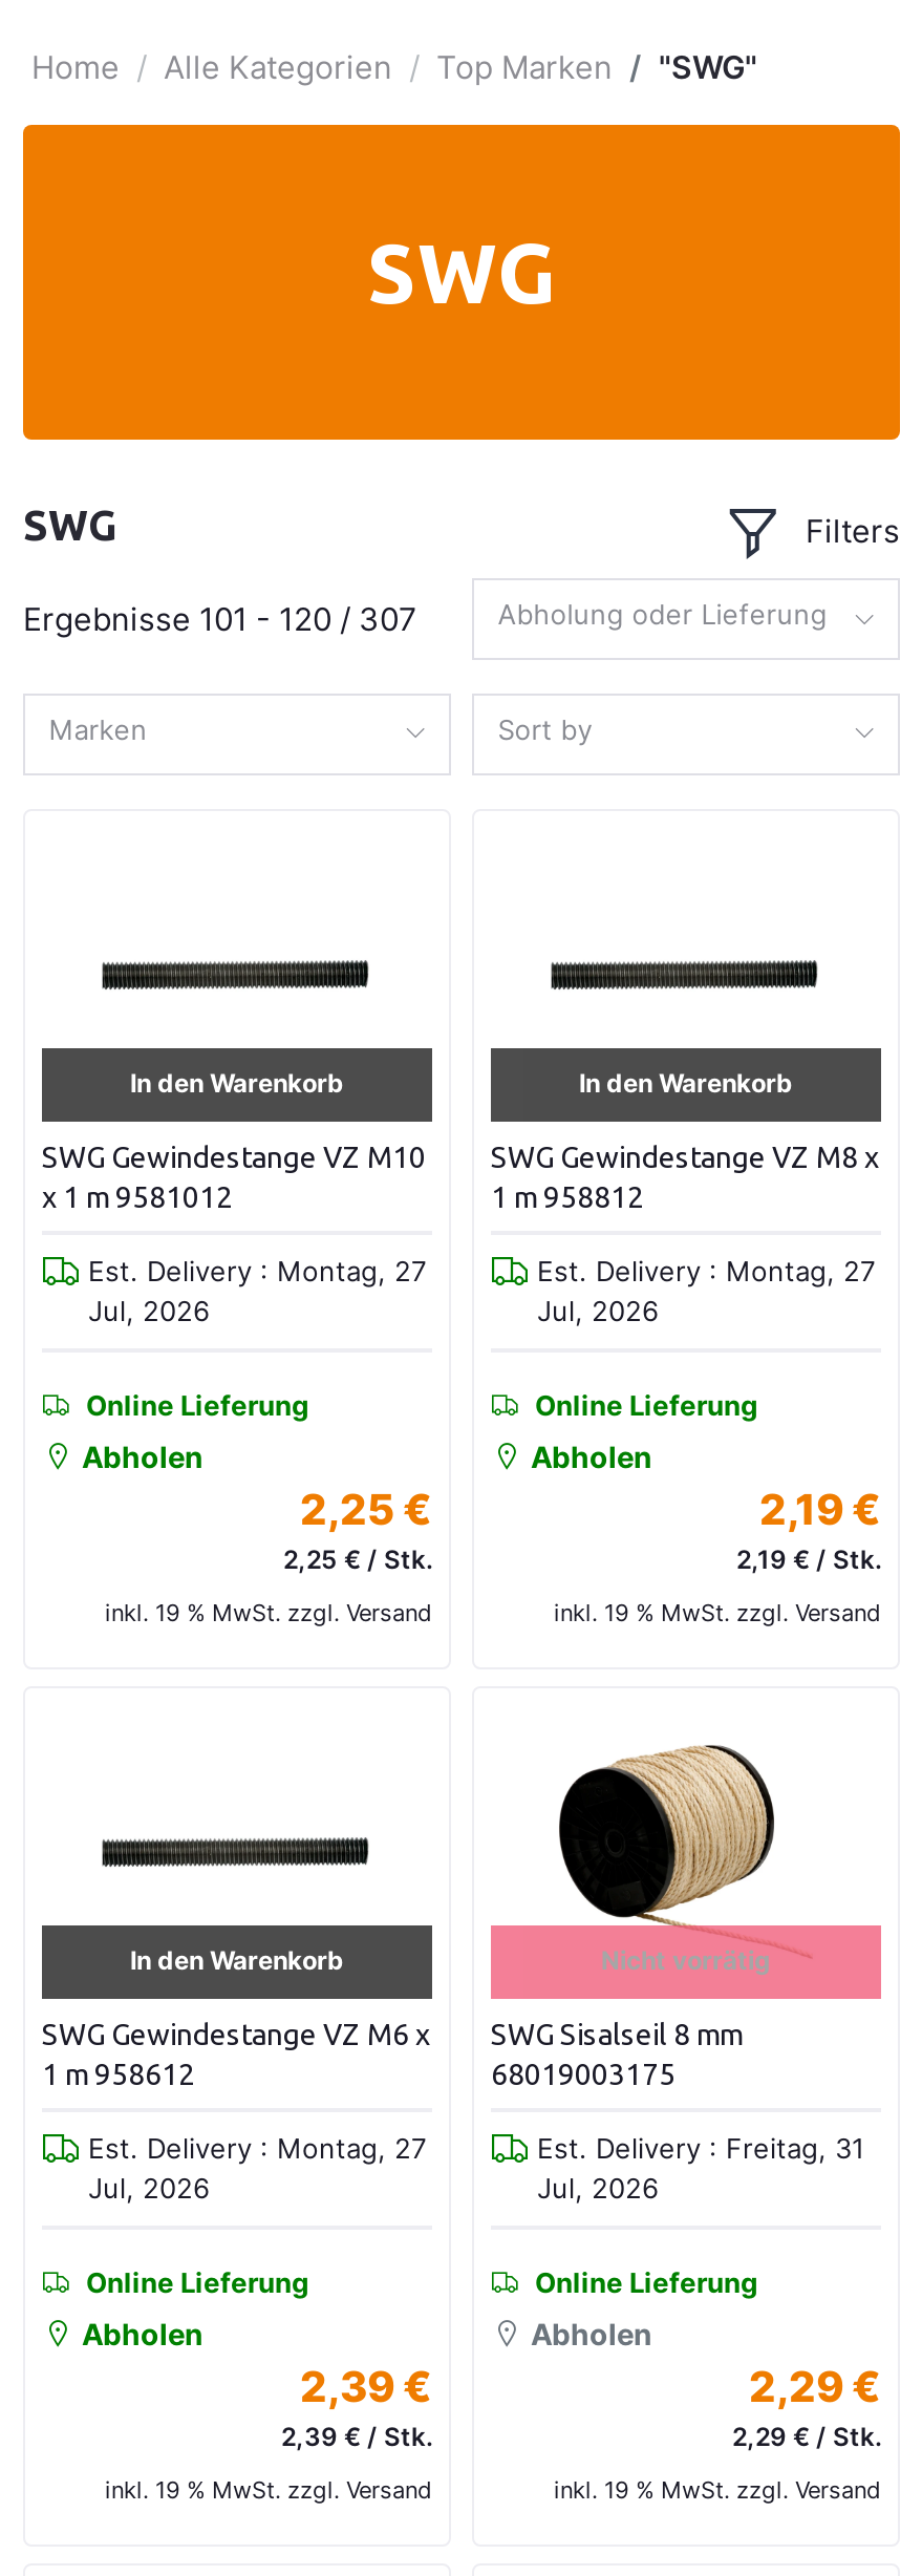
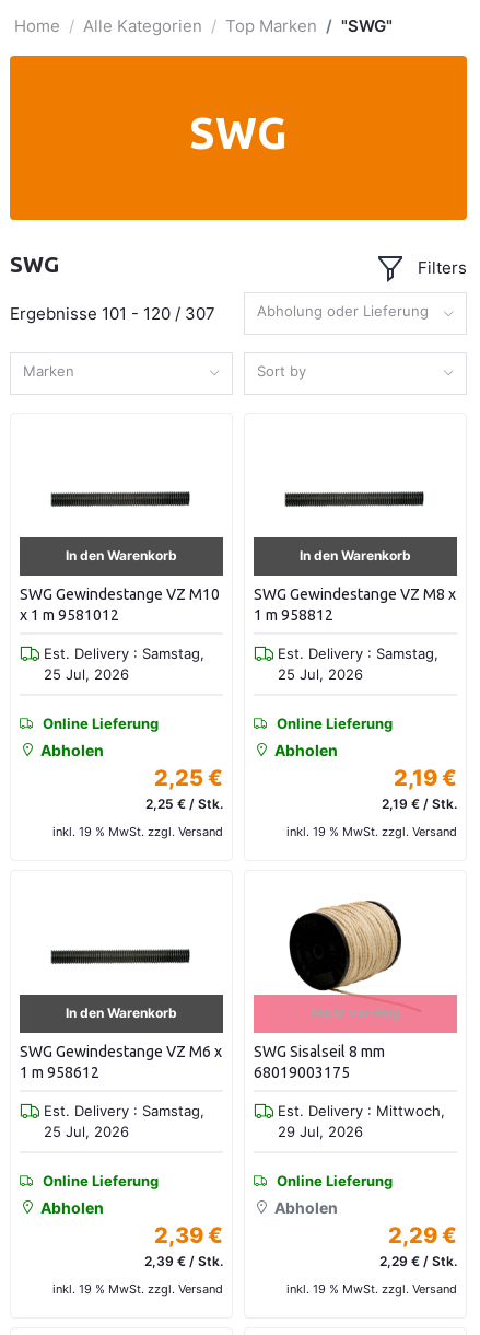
- Est. Delivery : Montag, 27
- Jul, 2026
+ Est. Delivery : Samstag,
+ 25 Jul, 2026

- Est. Delivery : Montag, 27
- Jul, 2026
+ Est. Delivery : Samstag,
+ 25 Jul, 2026

- Est. Delivery : Montag, 27
- Jul, 2026
+ Est. Delivery : Samstag,
+ 25 Jul, 2026

- Est. Delivery : Freitag, 31
- Jul, 2026
+ Est. Delivery : Mittwoch,
+ 29 Jul, 2026
